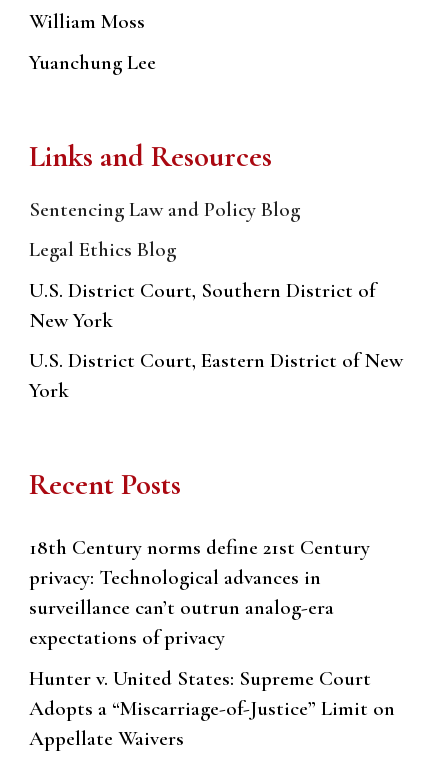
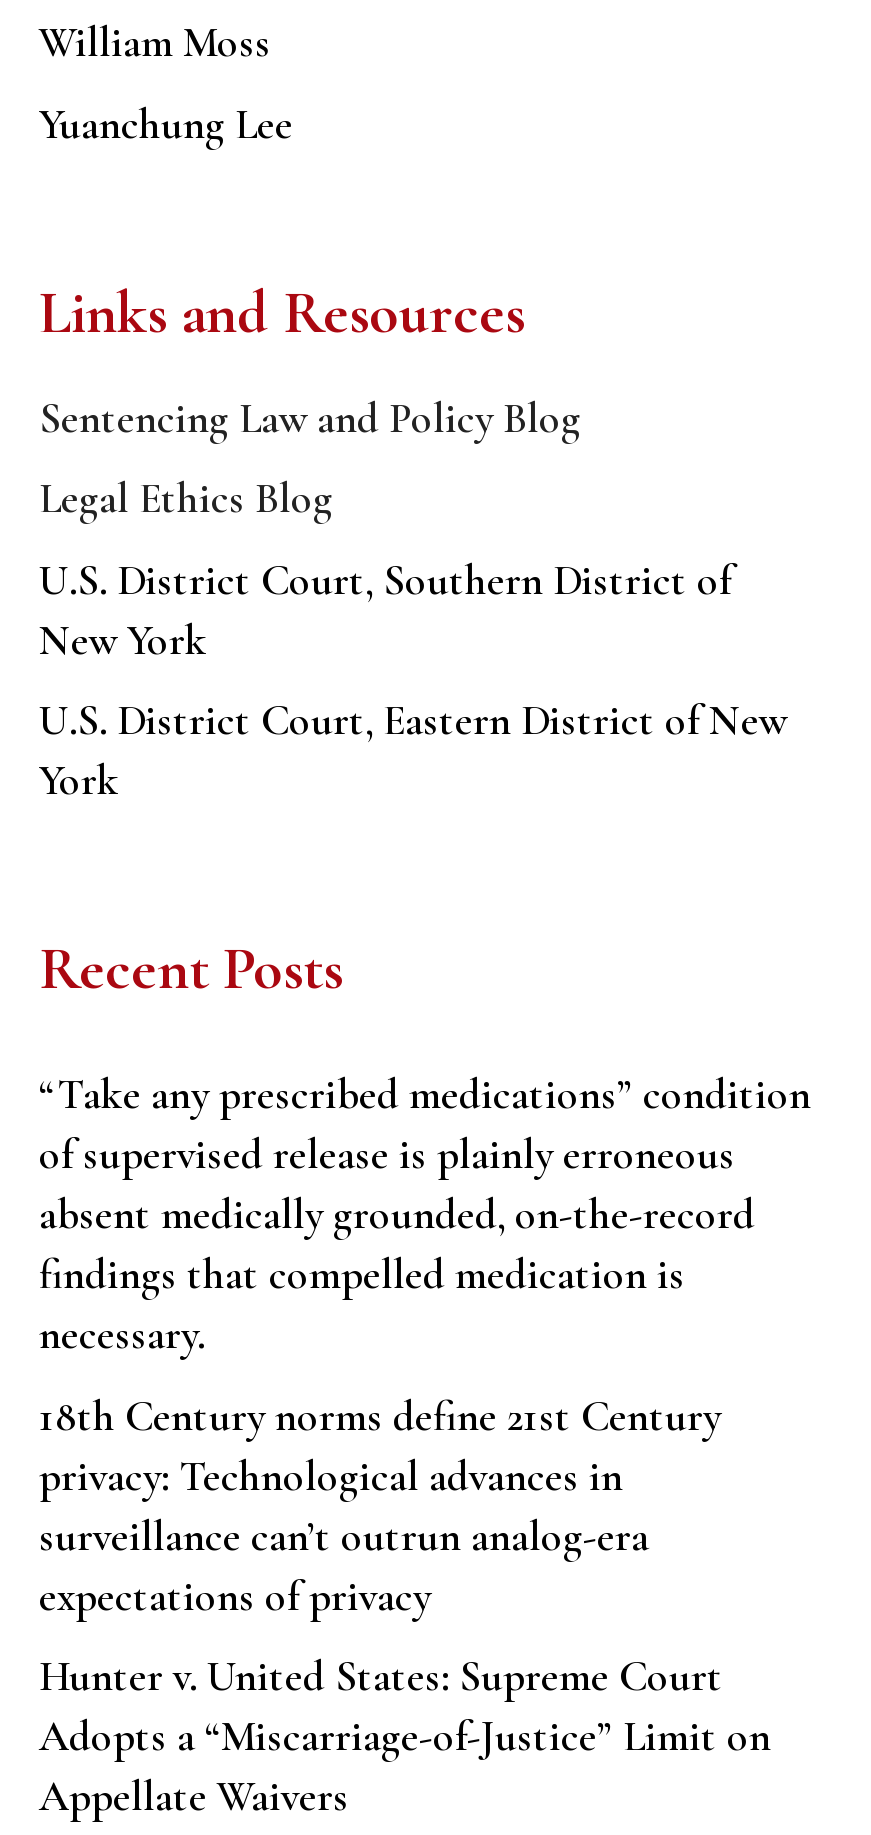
+ “Take any prescribed medications” condition
+ of supervised release is plainly erroneous
+ absent medically grounded, on-the-record
+ findings that compelled medication is
+ necessary.
